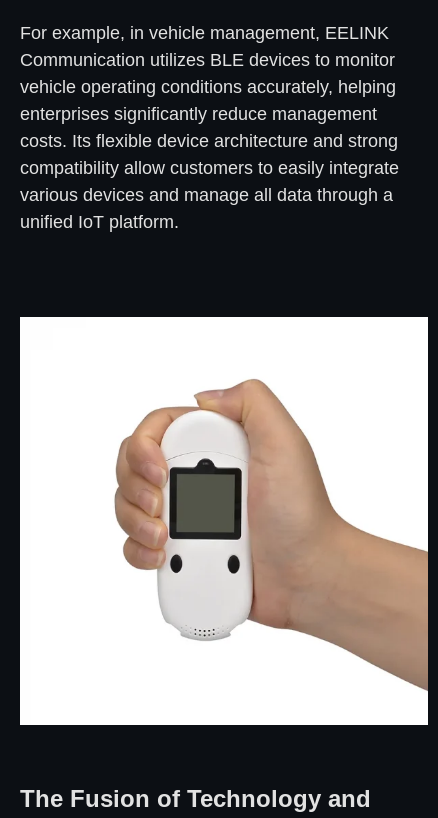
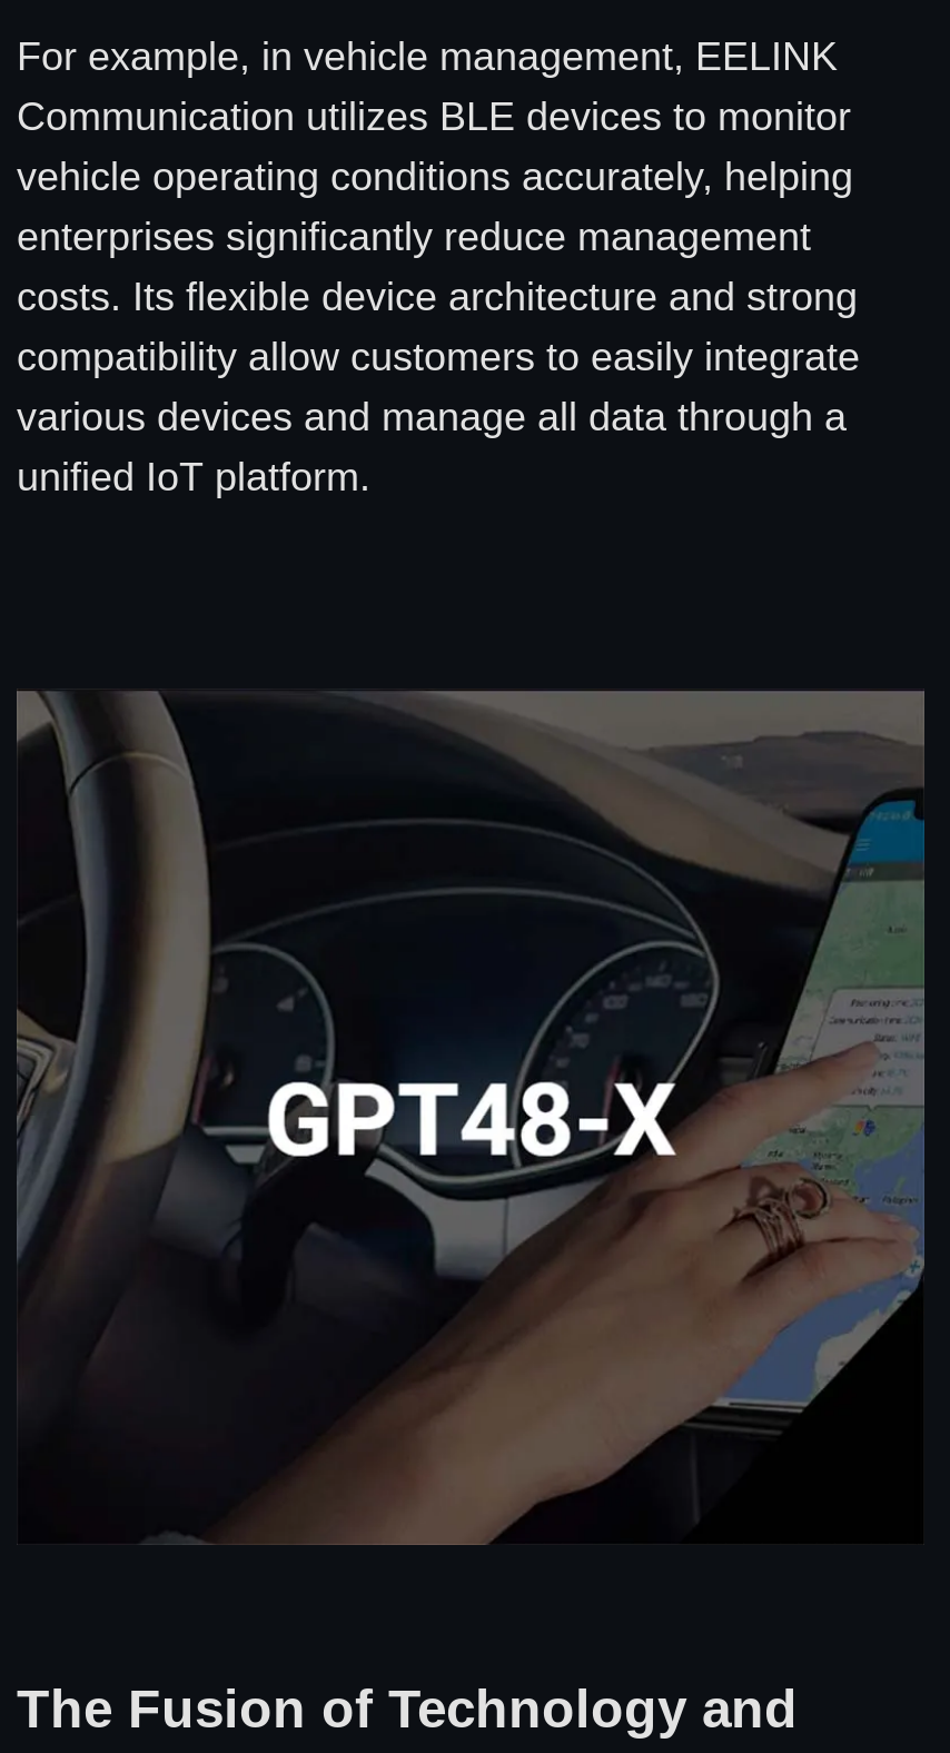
- [image]
+ [image]
